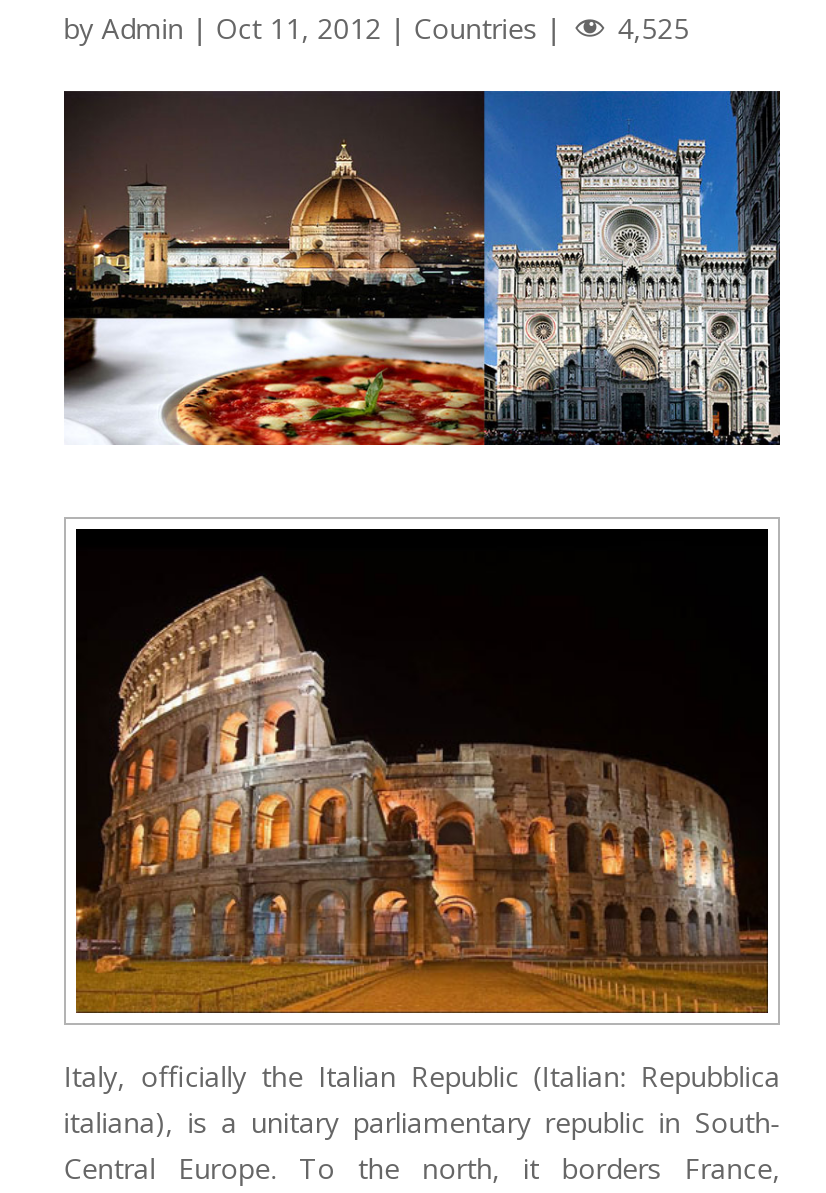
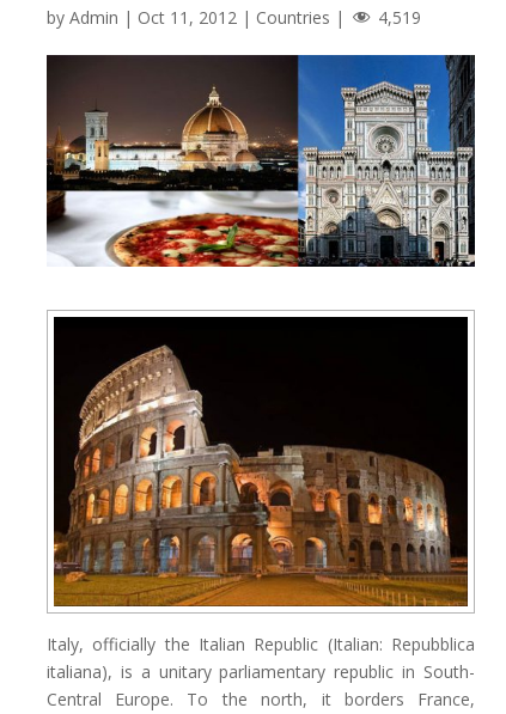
- 4,525
+ 4,519
